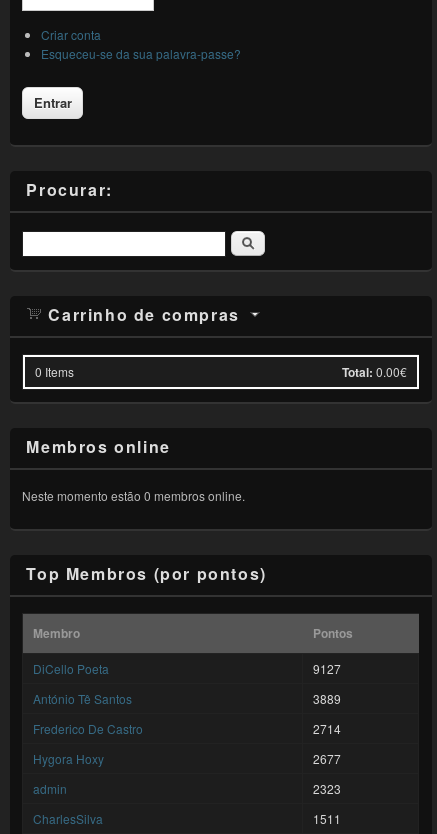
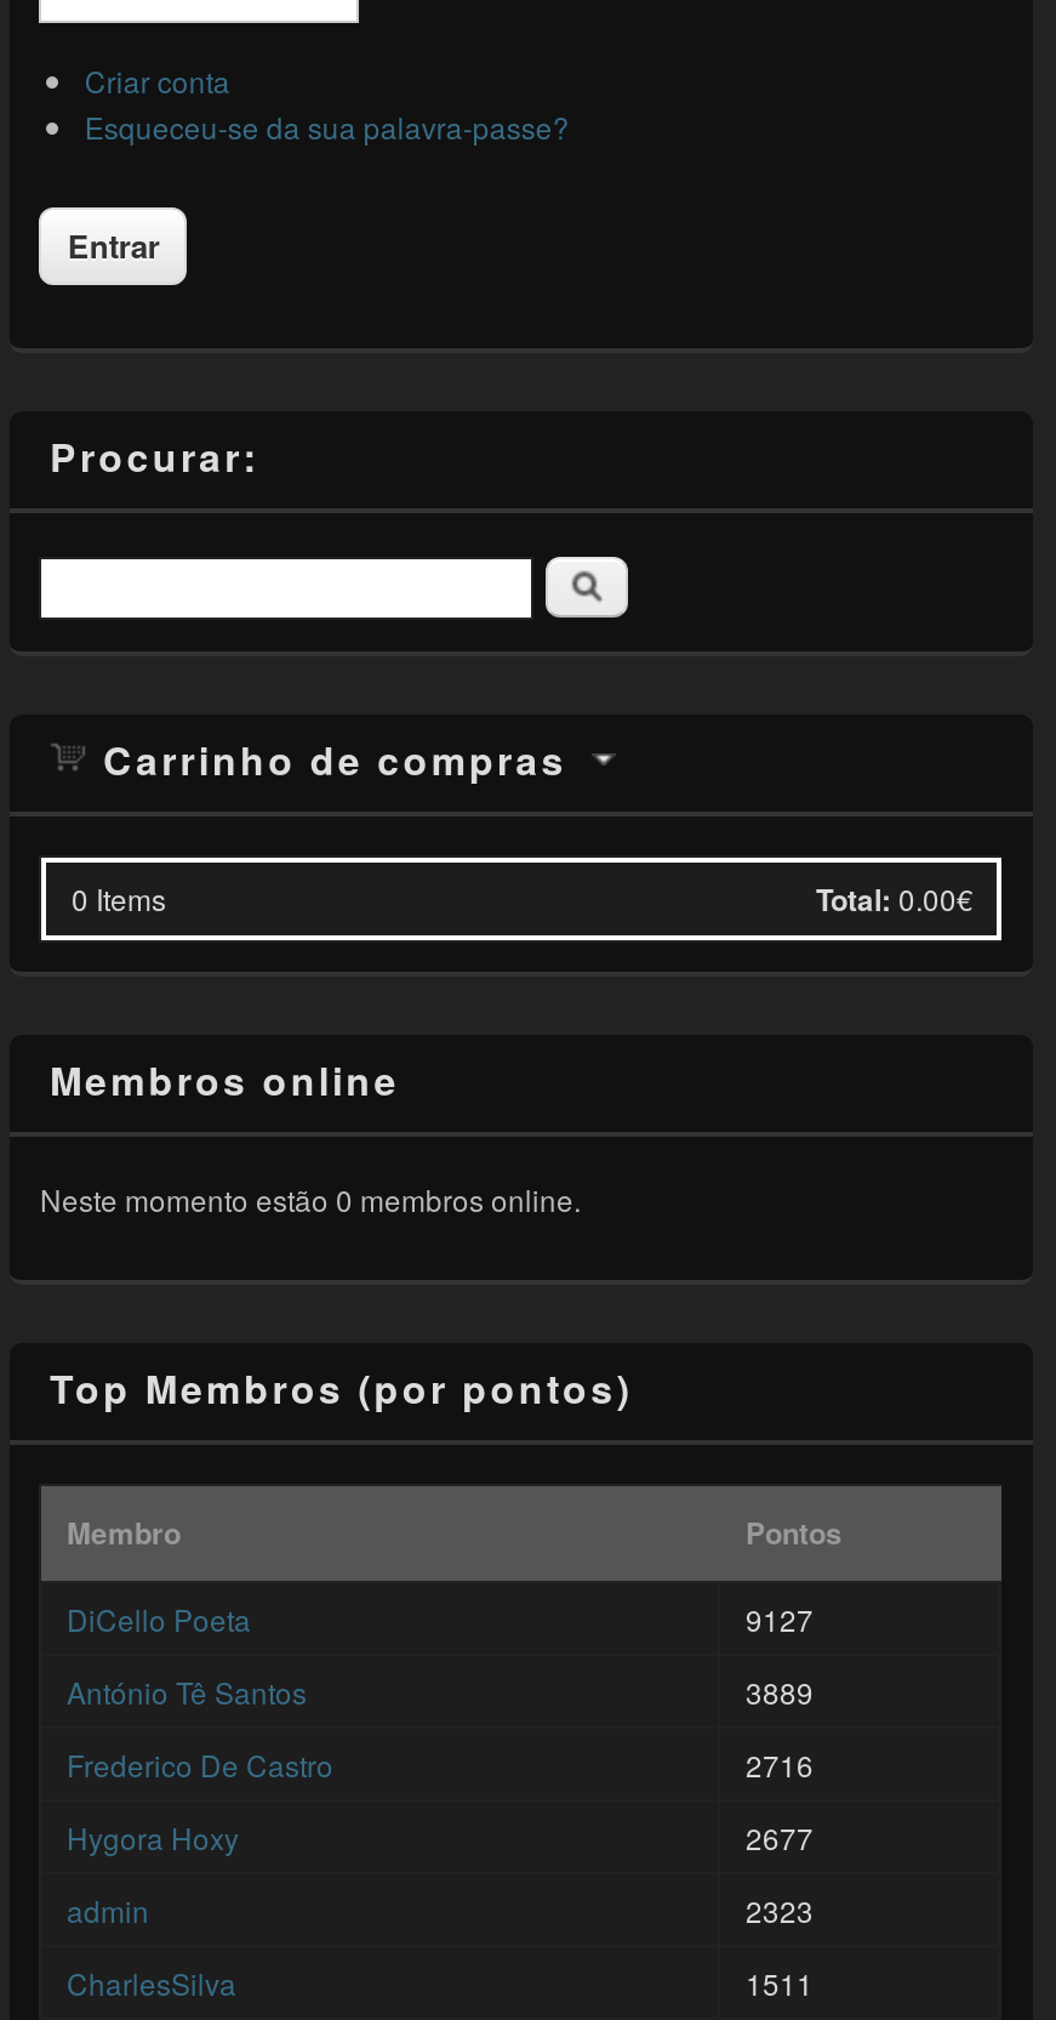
- 2714
+ 2716
